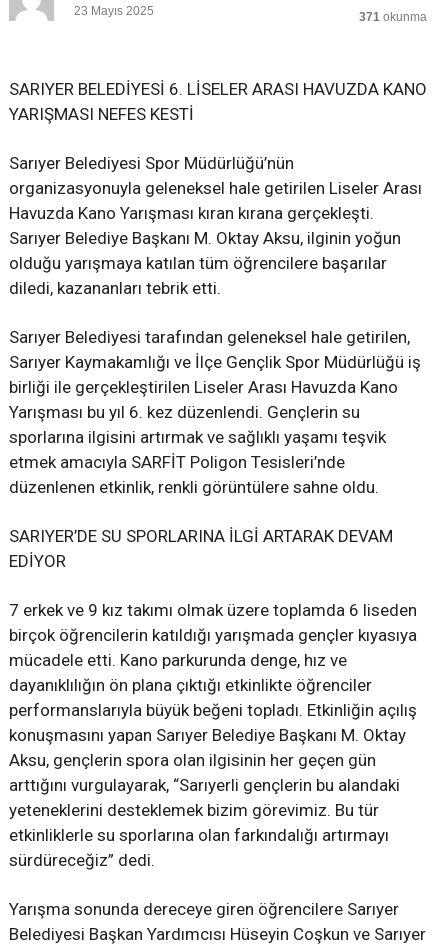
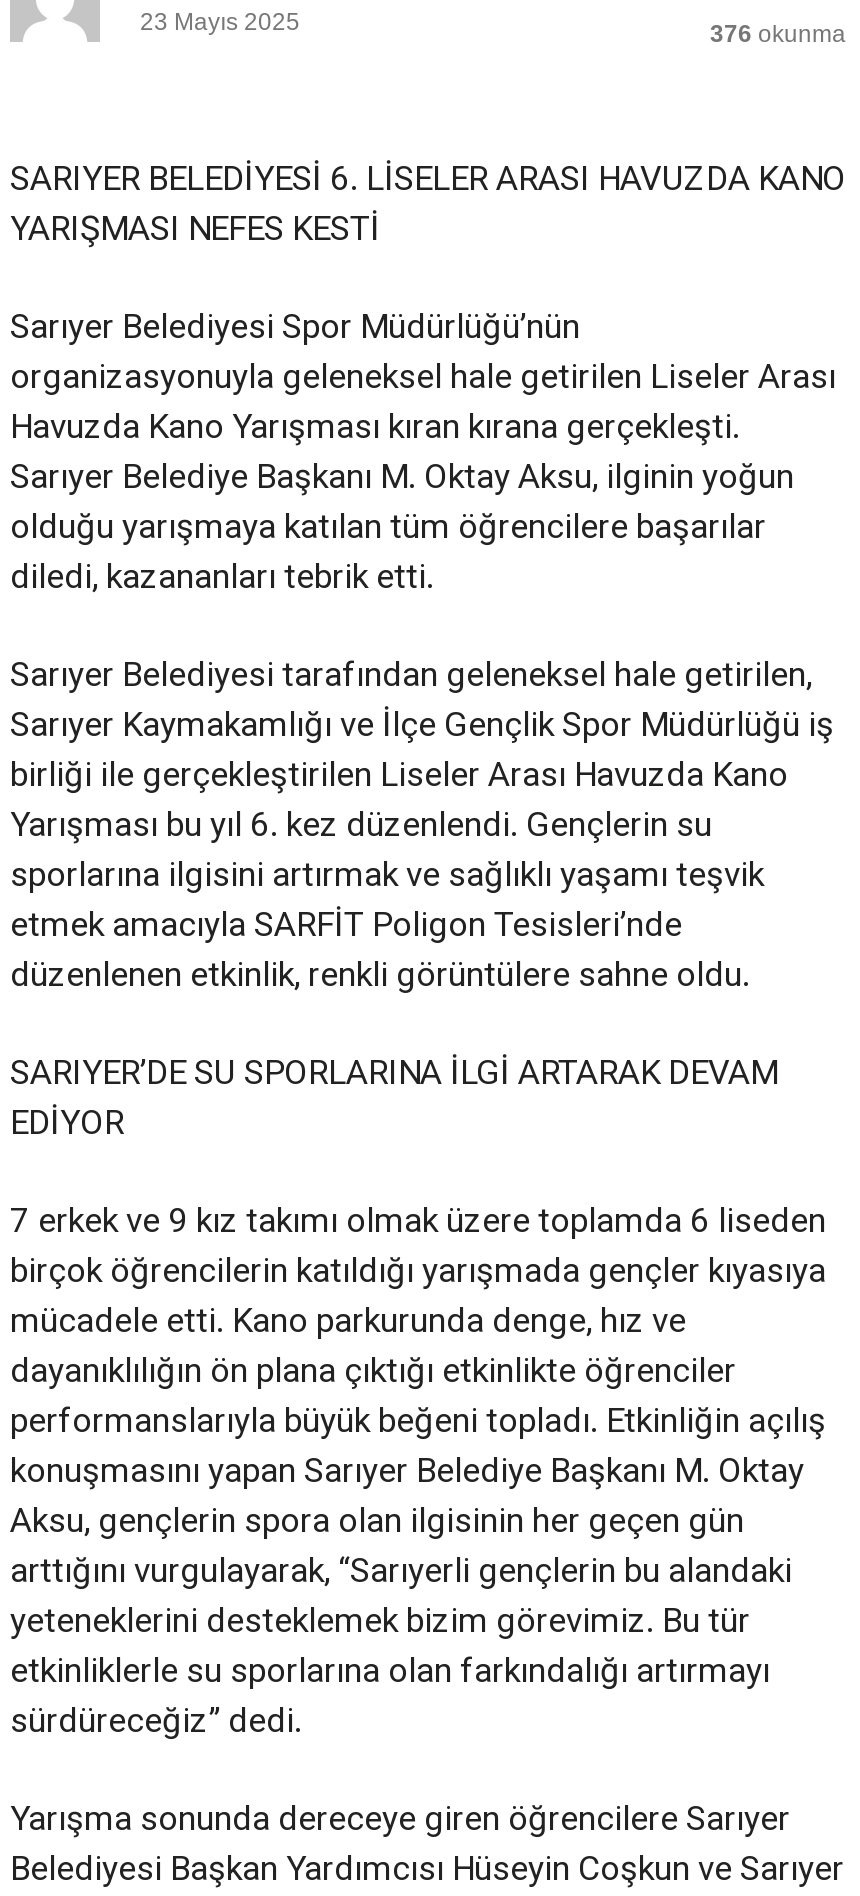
- 371 okunma
+ 376 okunma
